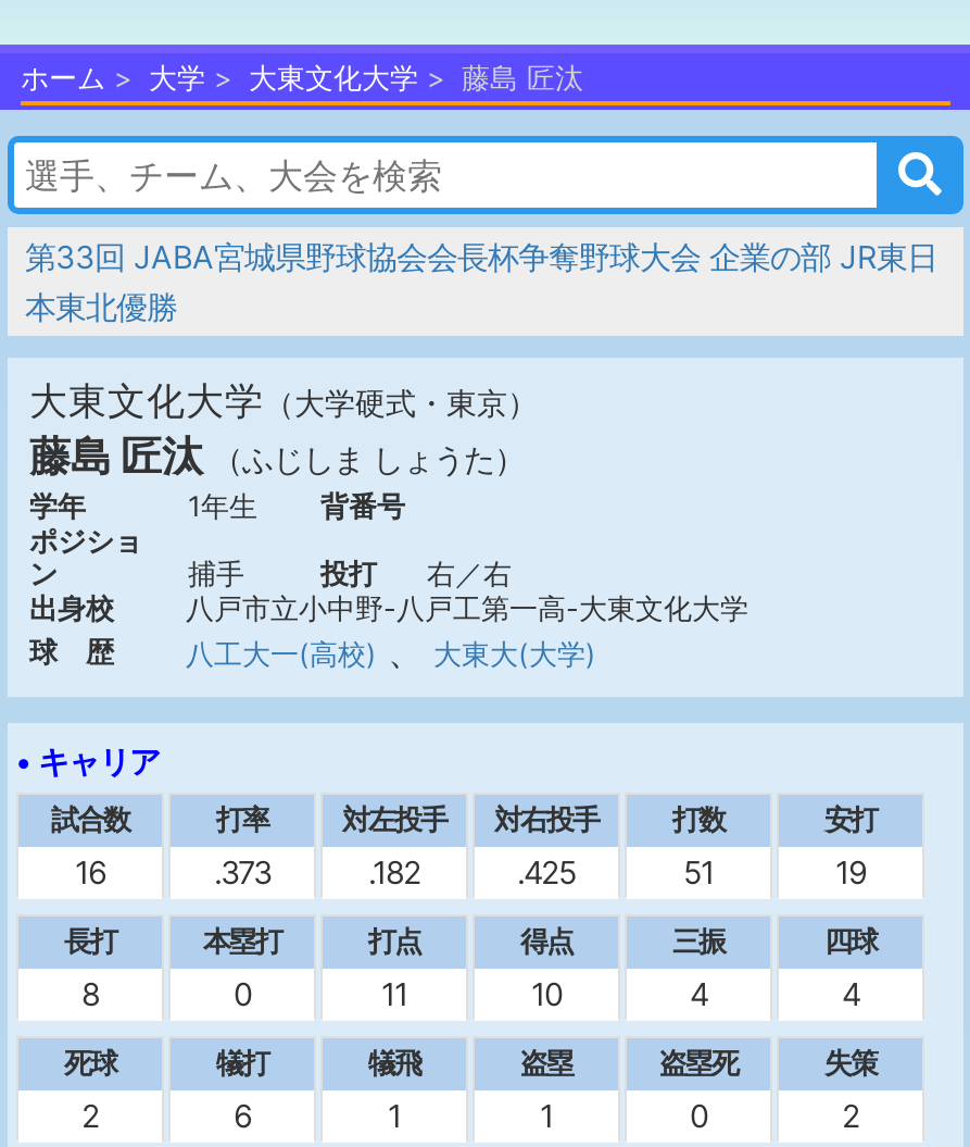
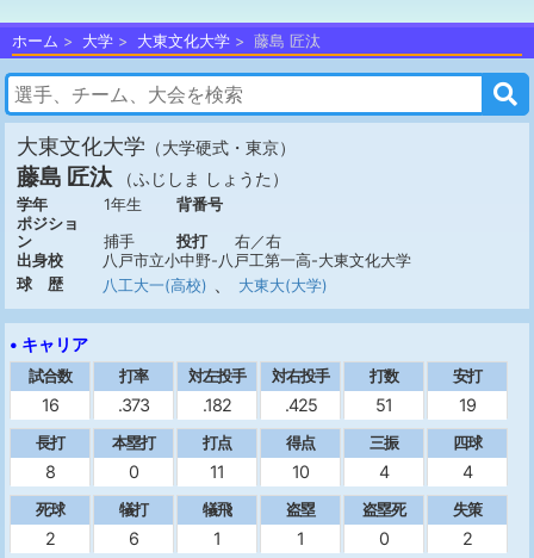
- 第33回 JABA宮城県野球協会会長杯争奪野球大会 企業の部 JR東日
- 本東北優勝
